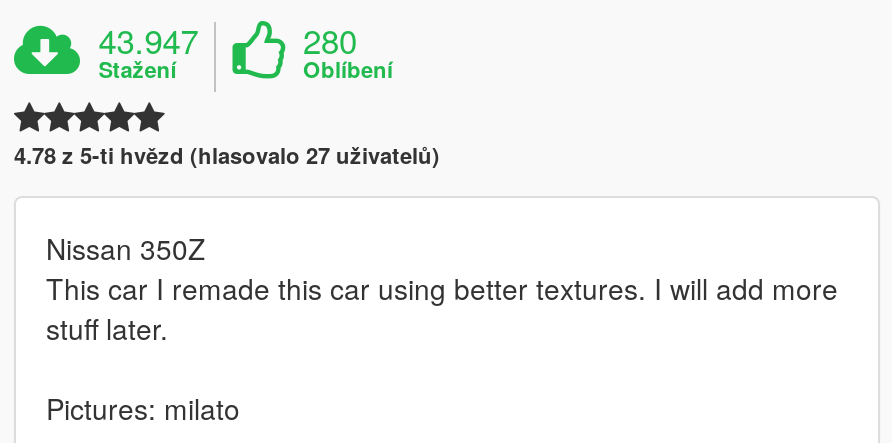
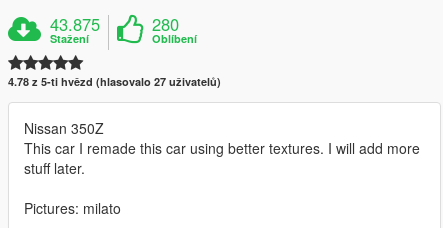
- 43.947
+ 43.875
